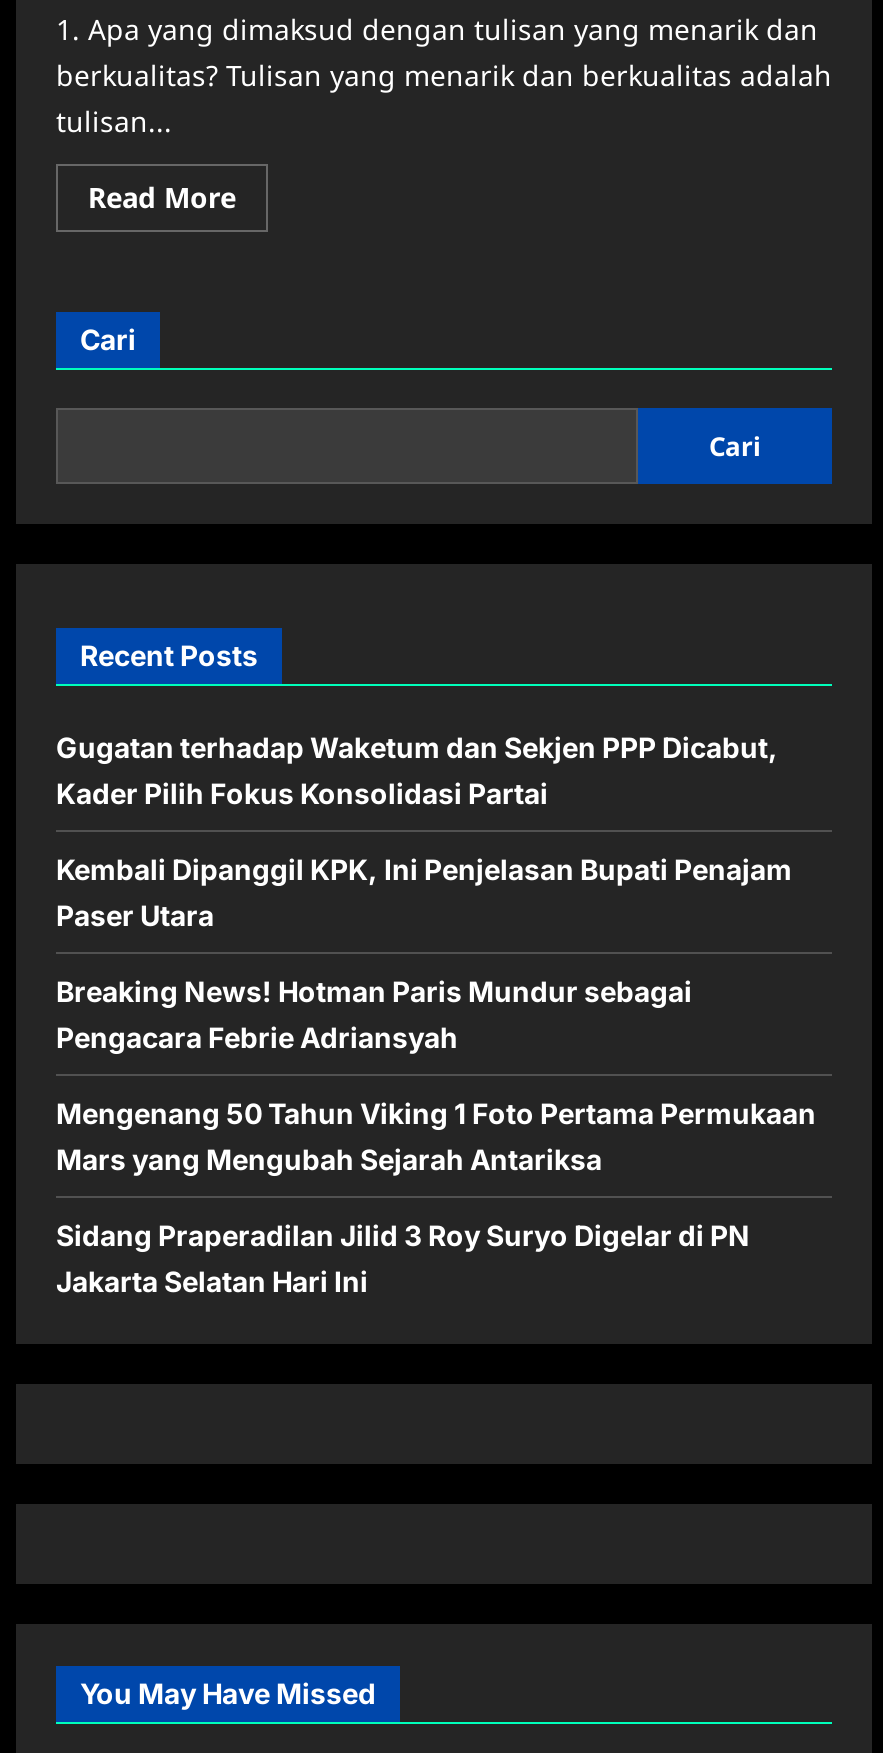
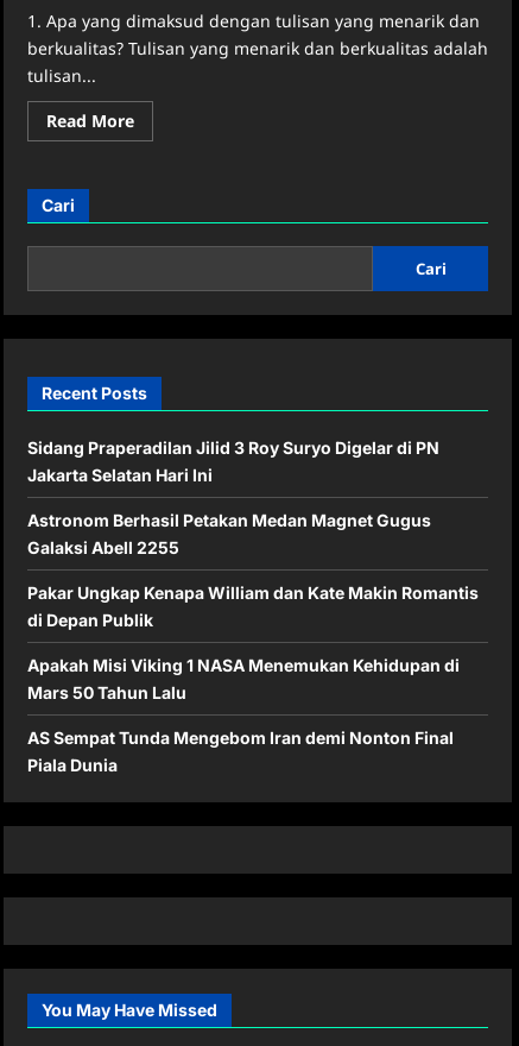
- Gugatan terhadap Waketum dan Sekjen PPP Dicabut,
- Kader Pilih Fokus Konsolidasi Partai
- Kembali Dipanggil KPK, Ini Penjelasan Bupati Penajam
- Paser Utara
- Breaking News! Hotman Paris Mundur sebagai
- Pengacara Febrie Adriansyah
- Mengenang 50 Tahun Viking 1 Foto Pertama Permukaan
- Mars yang Mengubah Sejarah Antariksa

moved up: Sidang Praperadilan Jilid 3 Roy Suryo Digelar di PN | Jakarta Selatan Hari Ini

+ Astronom Berhasil Petakan Medan Magnet Gugus
+ Galaksi Abell 2255
+ Pakar Ungkap Kenapa William dan Kate Makin Romantis
+ di Depan Publik
+ Apakah Misi Viking 1 NASA Menemukan Kehidupan di
+ Mars 50 Tahun Lalu
+ AS Sempat Tunda Mengebom Iran demi Nonton Final
+ Piala Dunia
